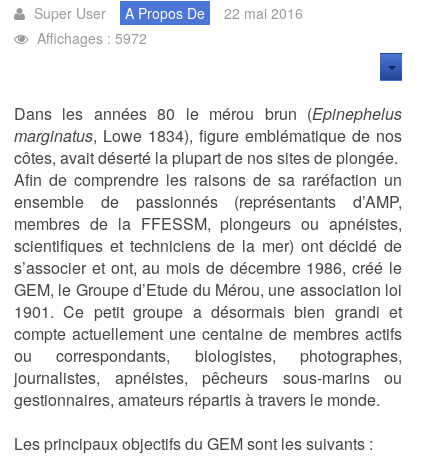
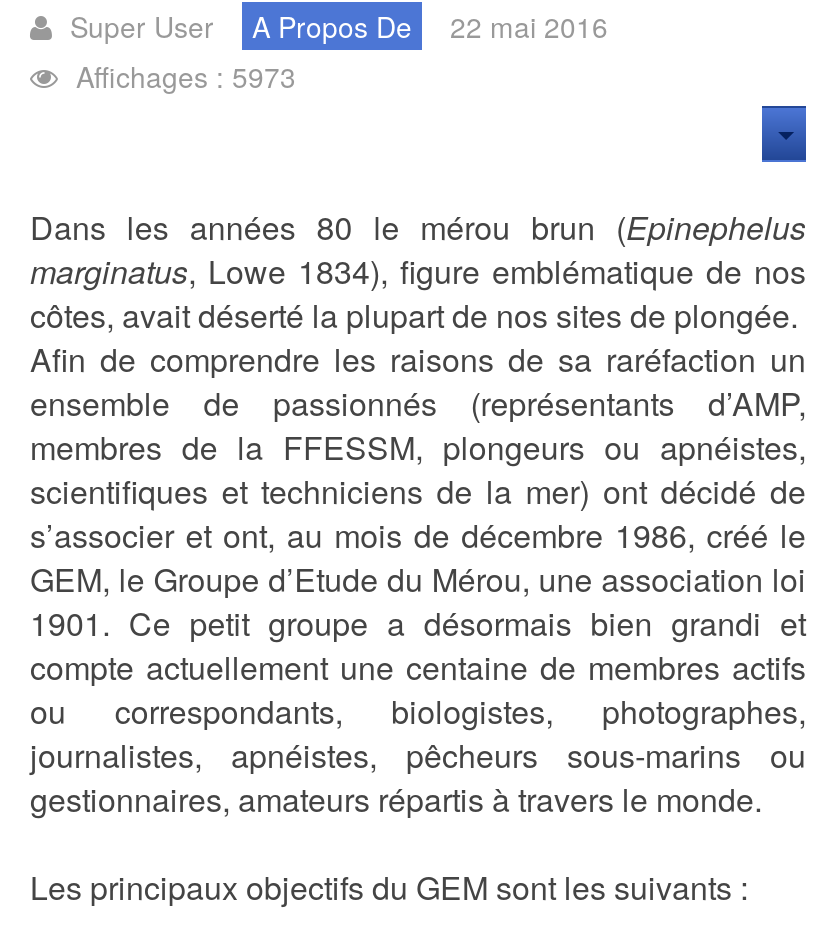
- Affichages : 5972
+ Affichages : 5973
